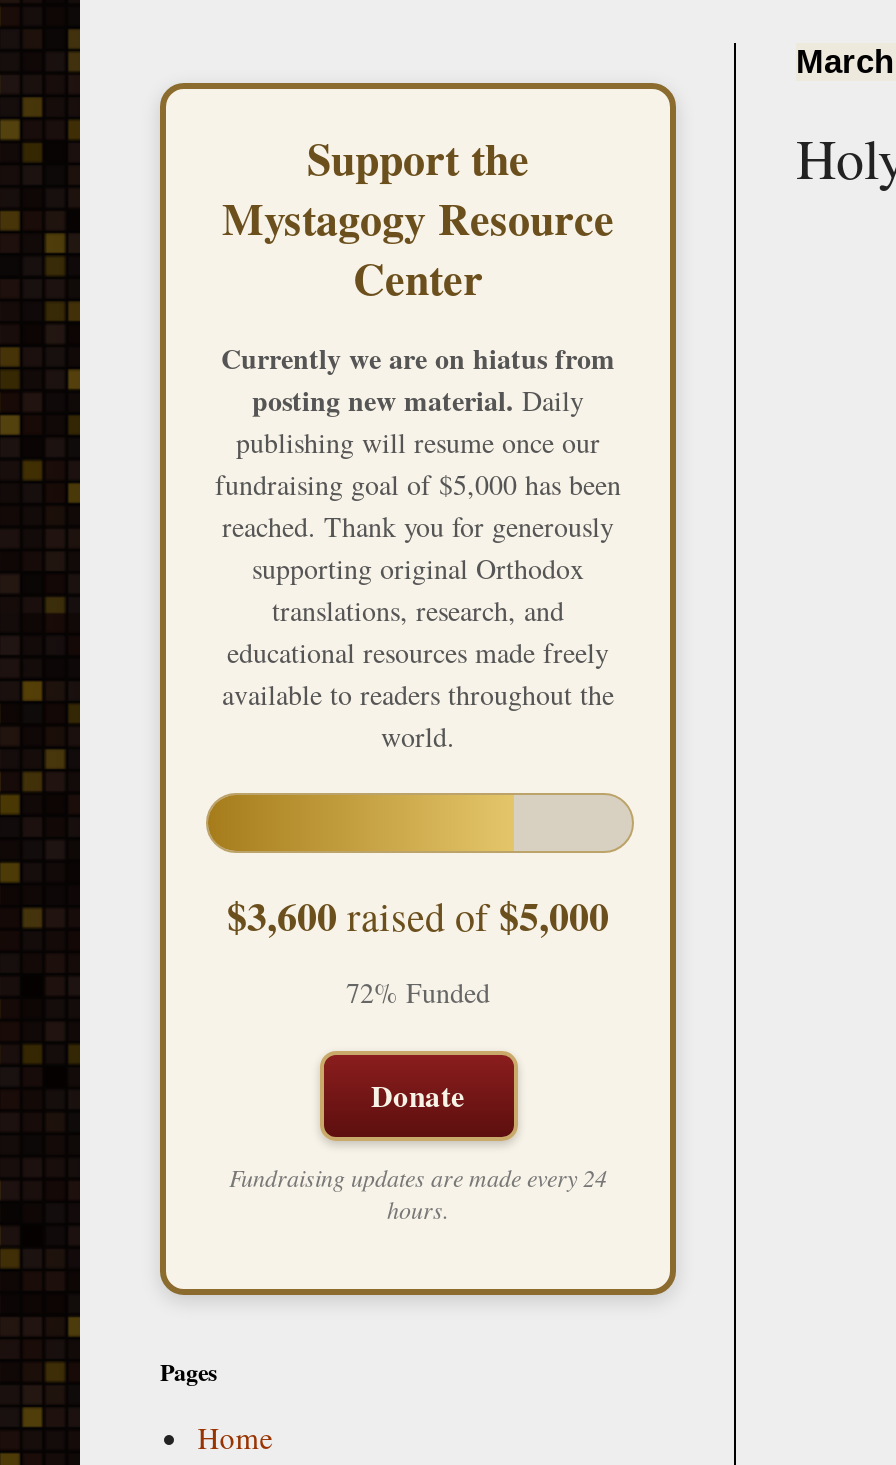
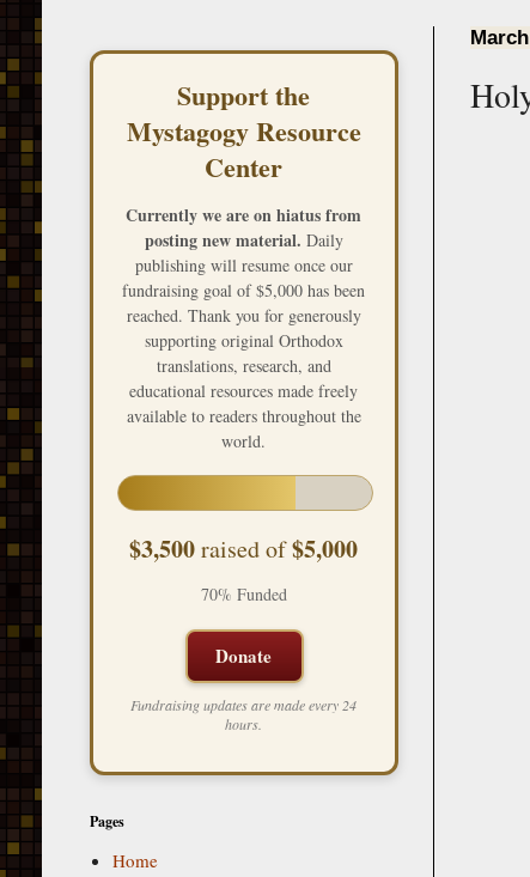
- $3,600 raised of $5,000
+ $3,500 raised of $5,000

- 72% Funded
+ 70% Funded
